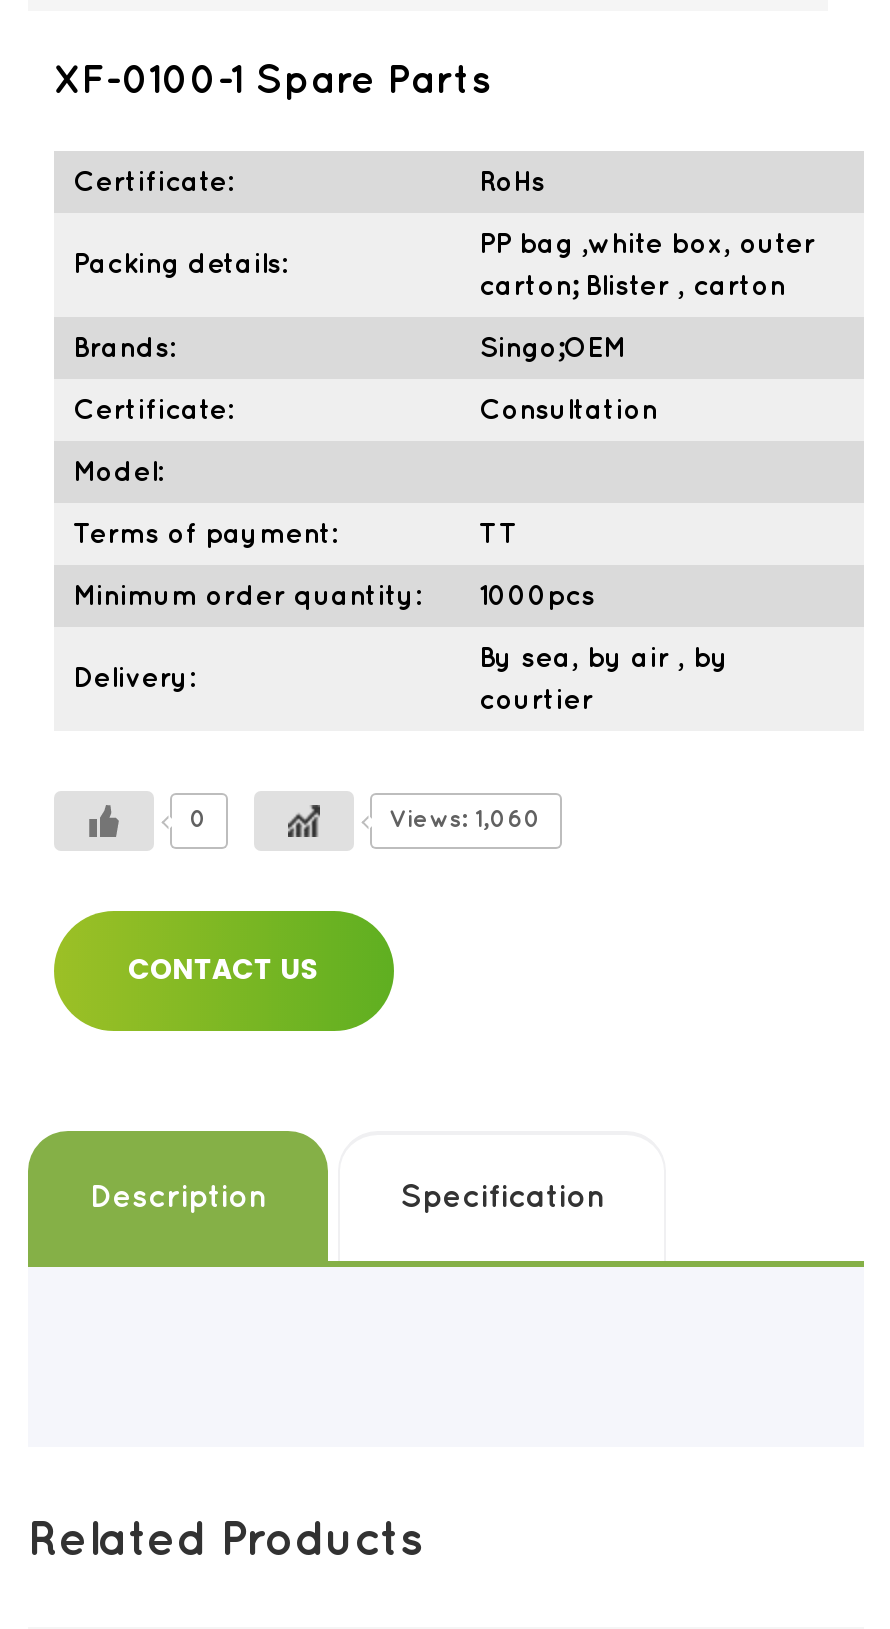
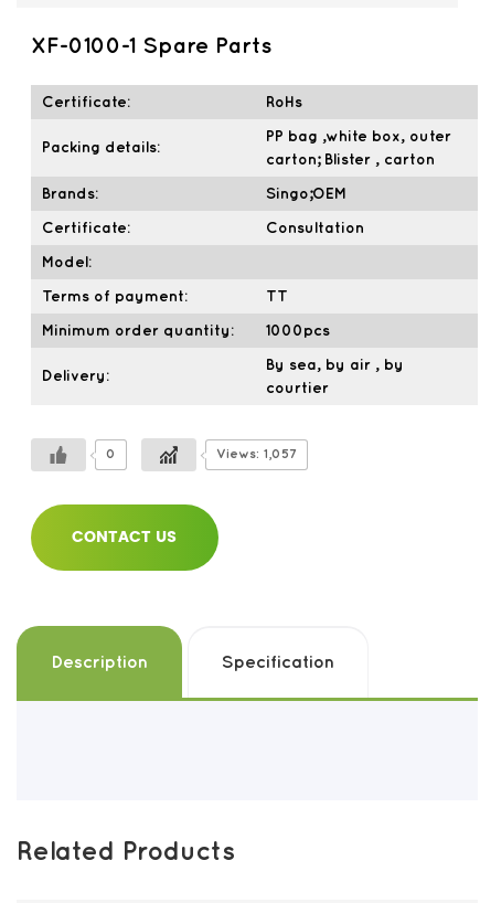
- Views: 1,060
+ Views: 1,057
